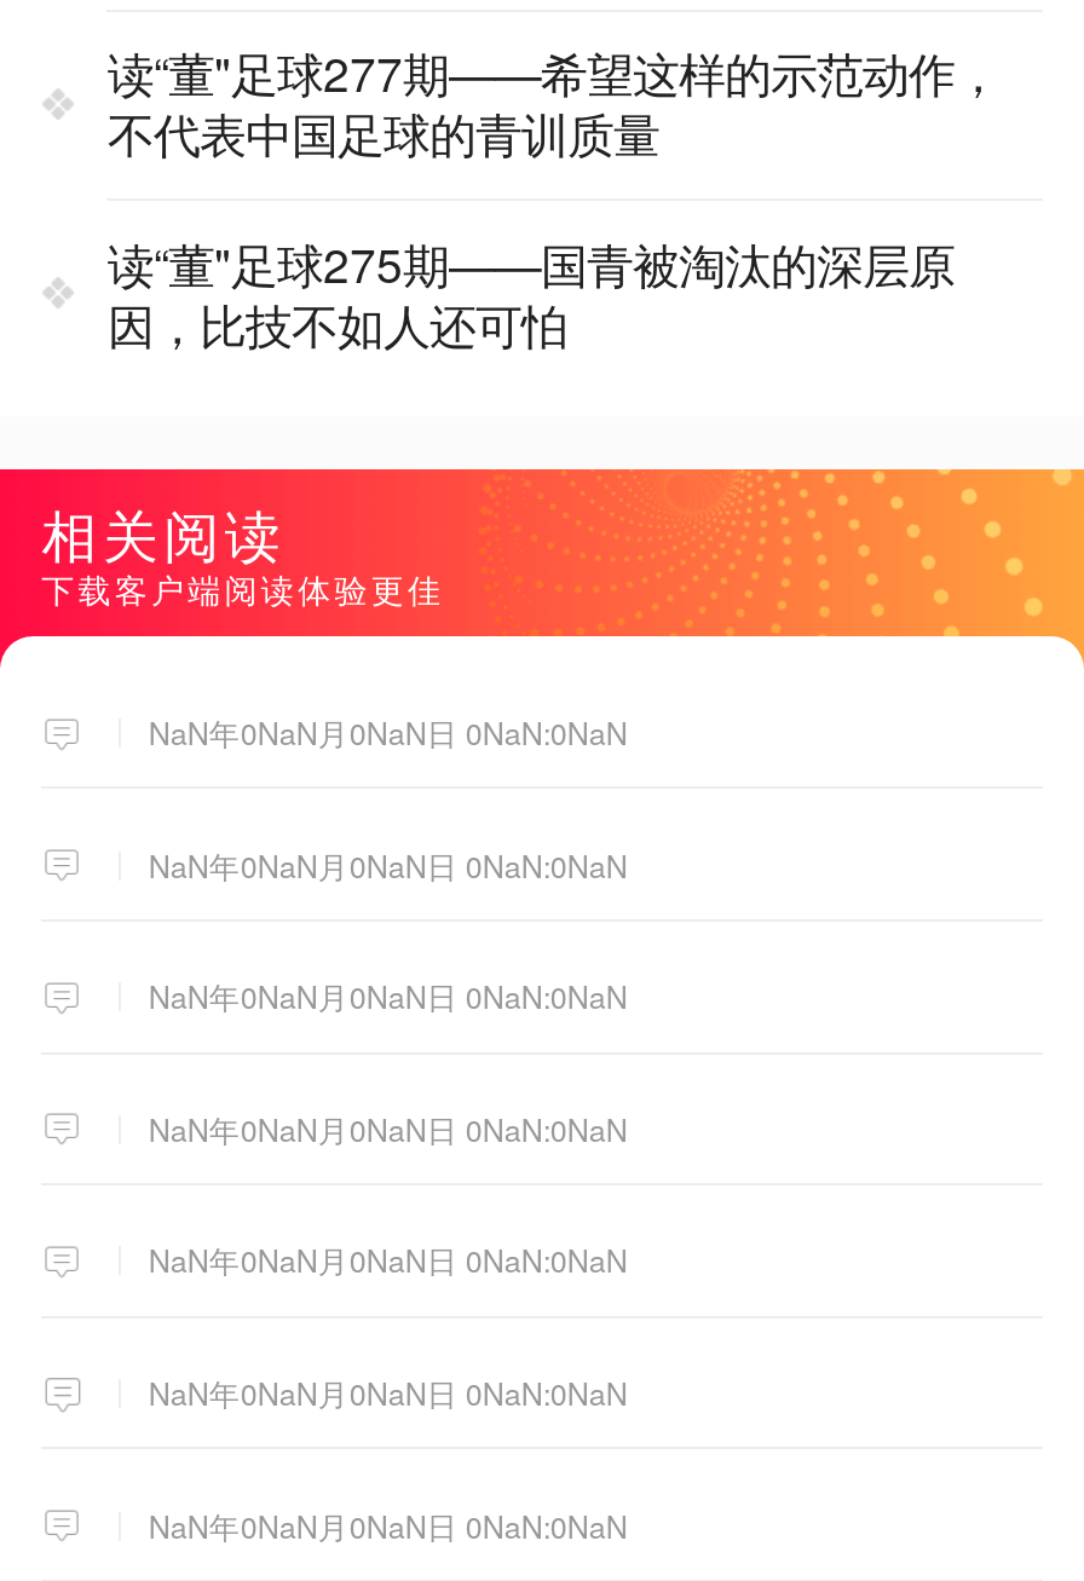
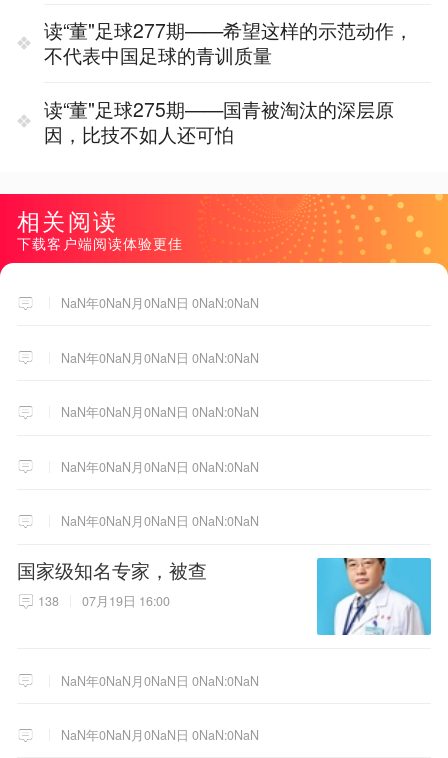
+ 国家级知名专家，被查
+ 138
+ 07月19日 16:00

+ [image]
